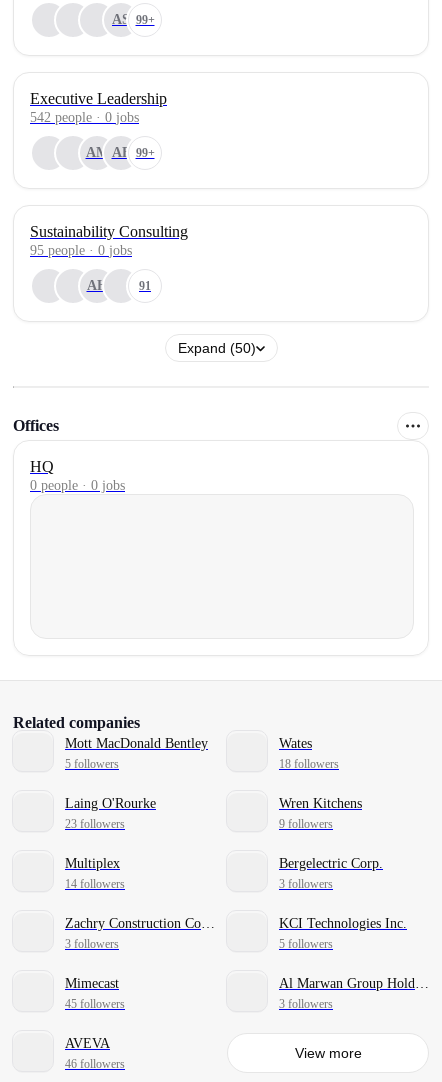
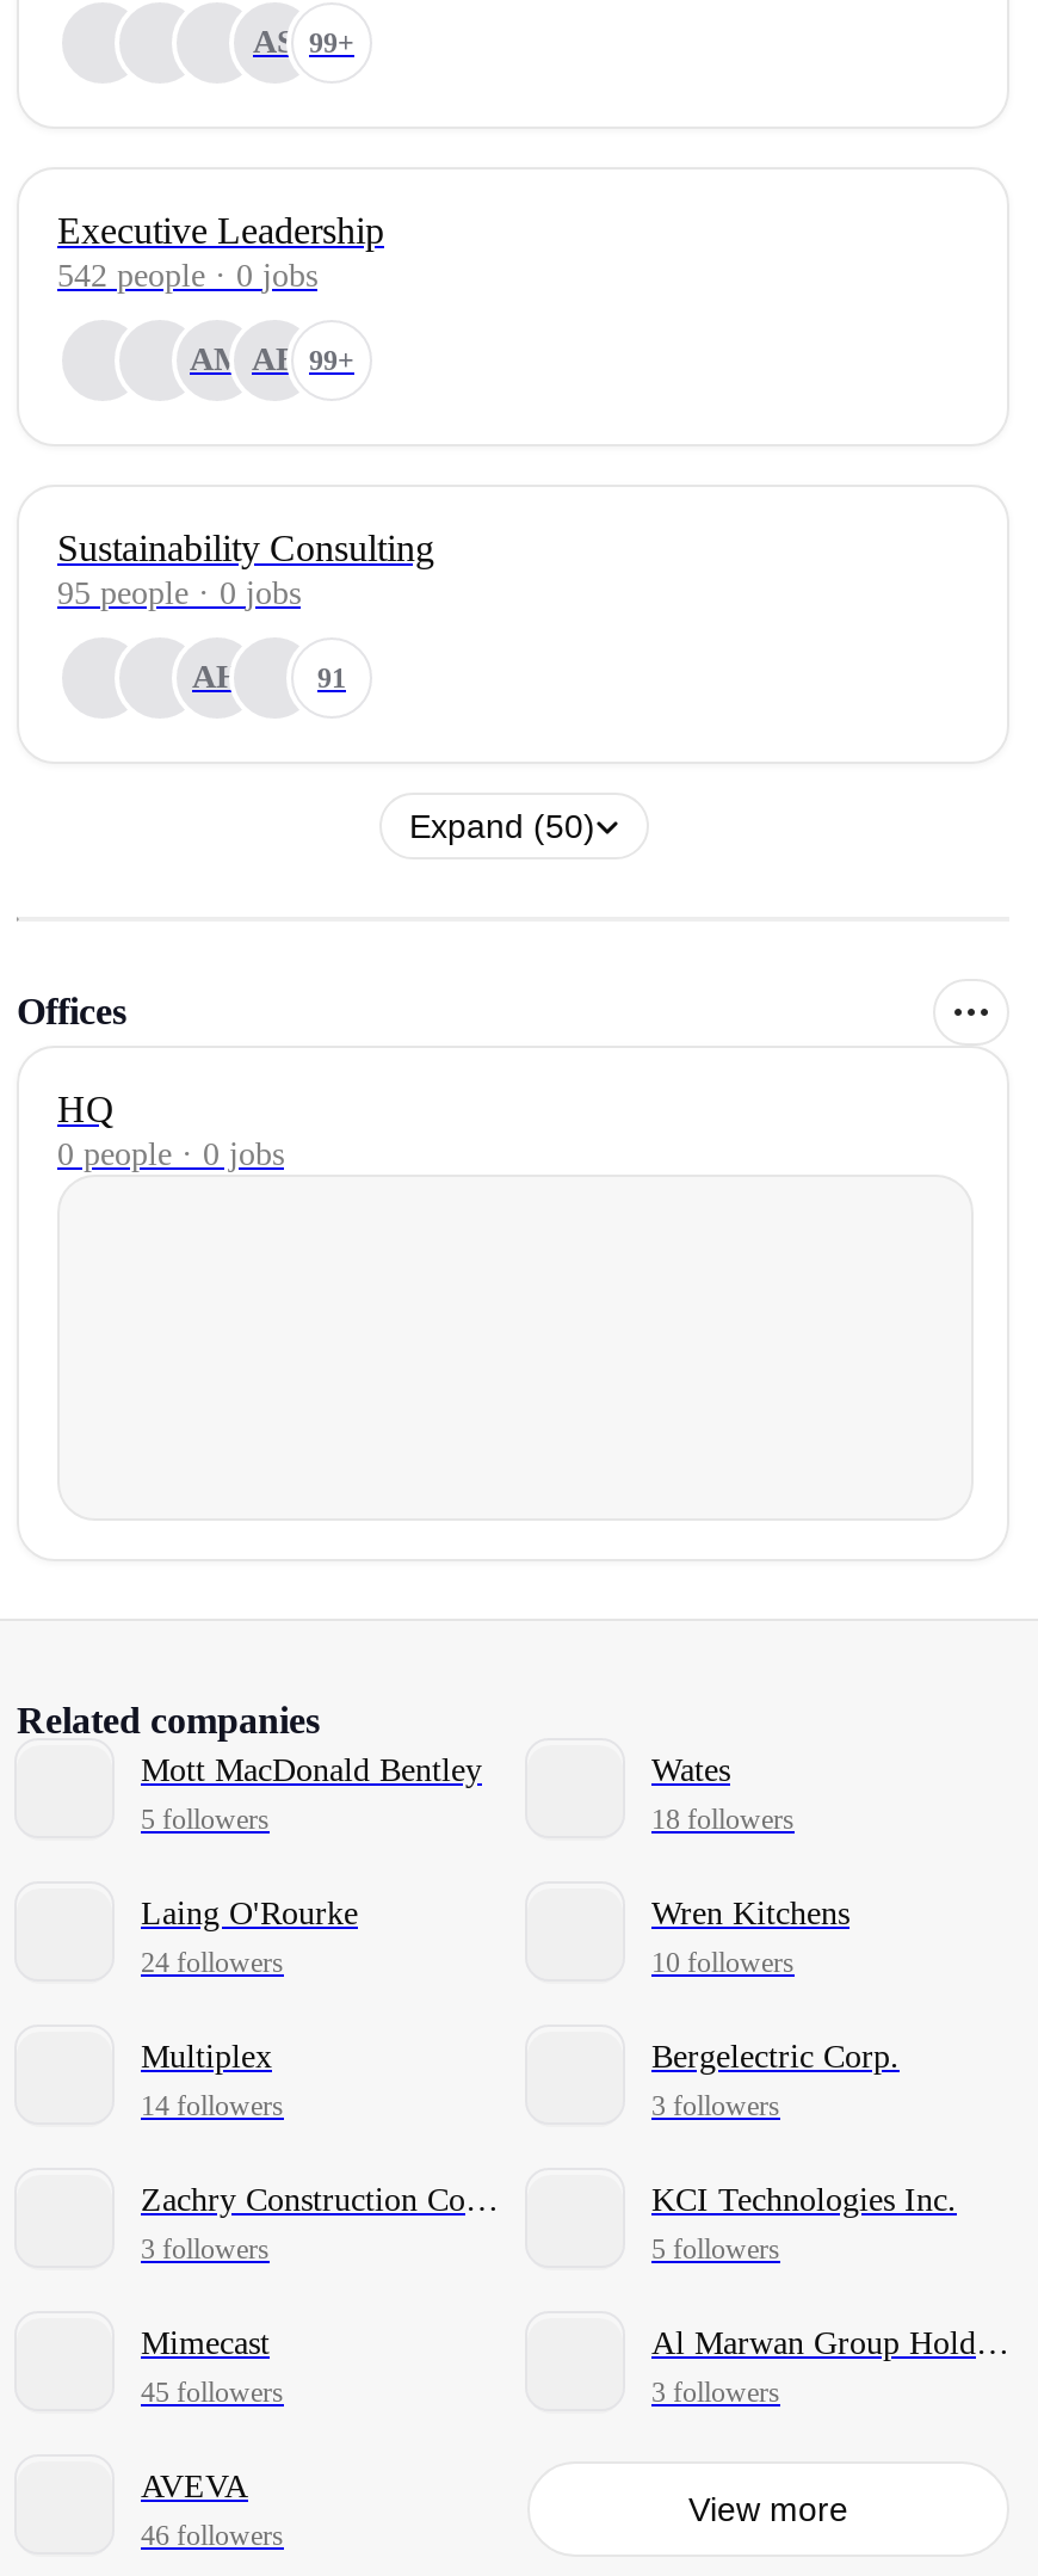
- 23 followers
+ 24 followers

- 9 followers
+ 10 followers
